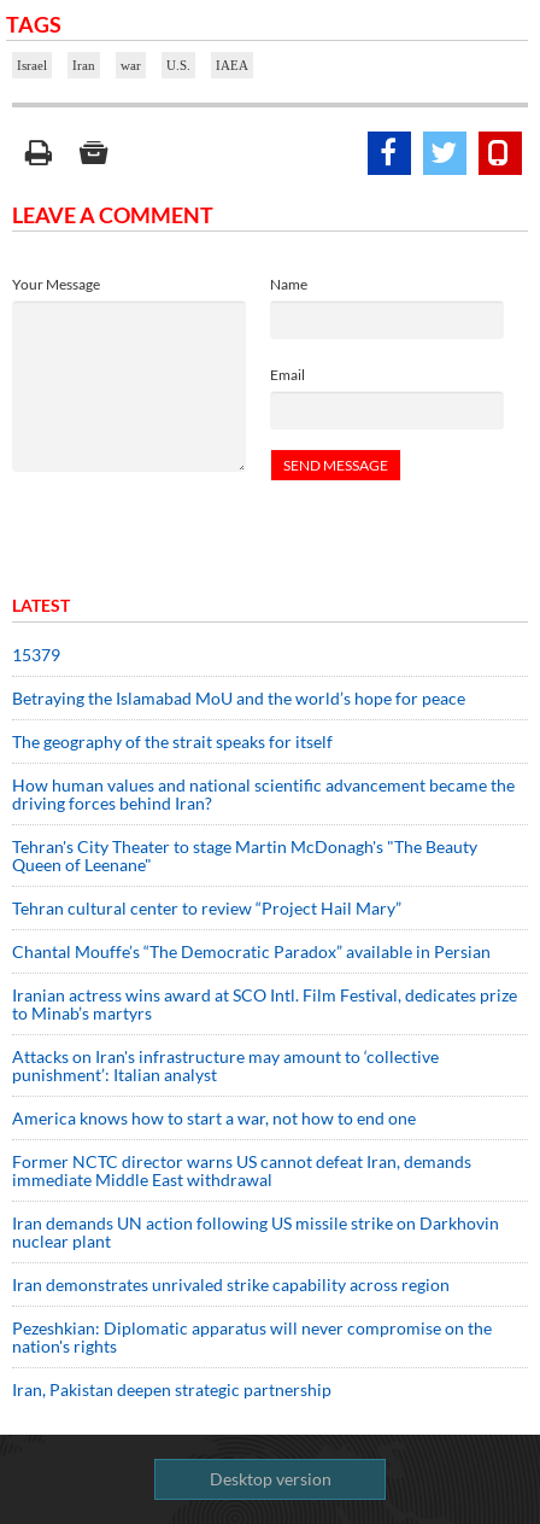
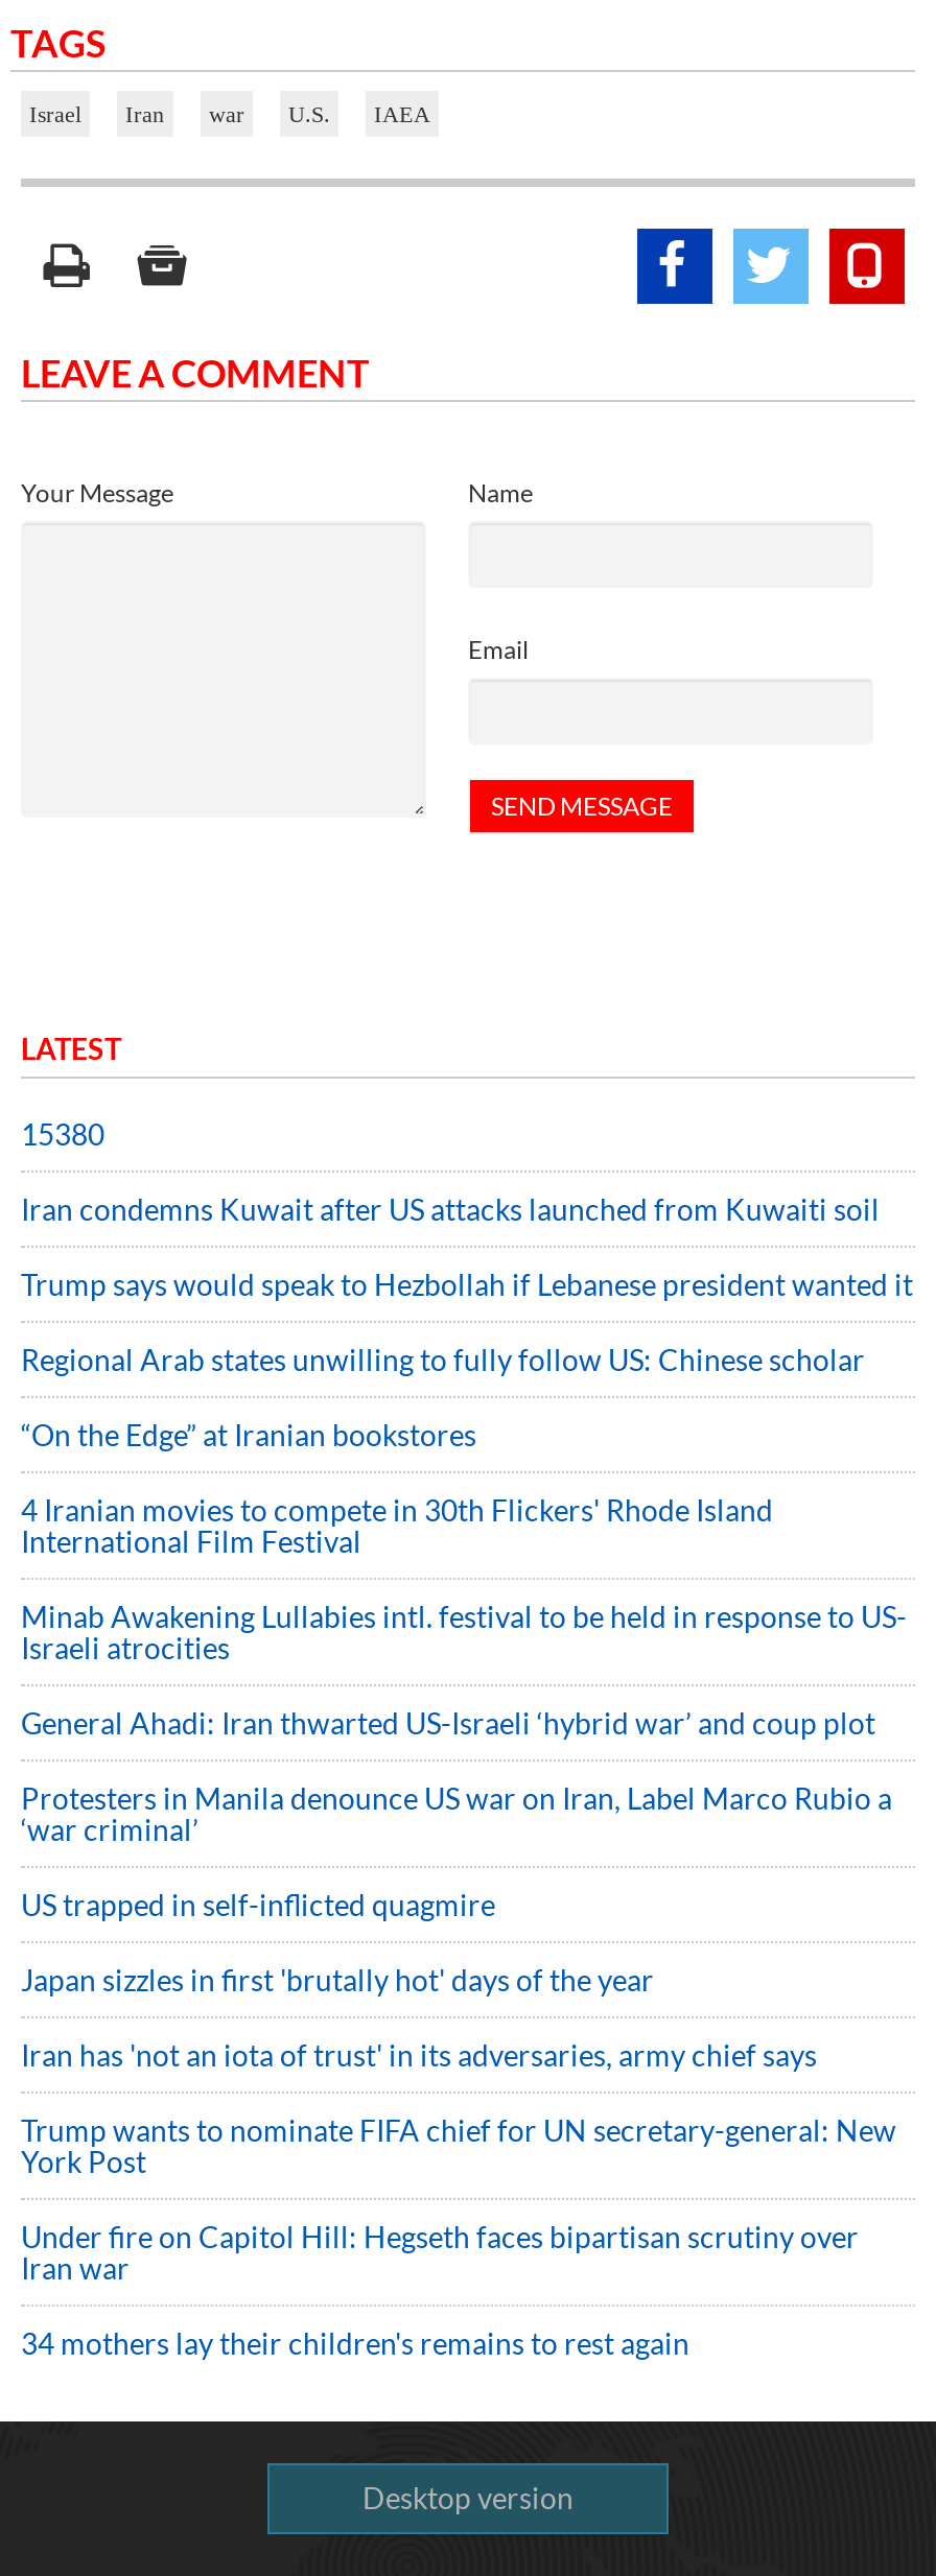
- 15379
+ 15380

- Betraying the Islamabad MoU and the world’s hope for peace
+ Iran condemns Kuwait after US attacks launched from Kuwaiti soil

- The geography of the strait speaks for itself
+ Trump says would speak to Hezbollah if Lebanese president wanted it

- How human values and national scientific advancement became the
- driving forces behind Iran?
+ Regional Arab states unwilling to fully follow US: Chinese scholar

- Tehran's City Theater to stage Martin McDonagh's "The Beauty
- Queen of Leenane"
+ “On the Edge” at Iranian bookstores

- Tehran cultural center to review “Project Hail Mary”
+ 4 Iranian movies to compete in 30th Flickers' Rhode Island
+ International Film Festival

- Chantal Mouffe’s “The Democratic Paradox” available in Persian
+ Minab Awakening Lullabies intl. festival to be held in response to US-
+ Israeli atrocities

- Iranian actress wins award at SCO Intl. Film Festival, dedicates prize
- to Minab’s martyrs
+ General Ahadi: Iran thwarted US-Israeli ‘hybrid war’ and coup plot

- Attacks on Iran's infrastructure may amount to ‘collective
- punishment’: Italian analyst
+ Protesters in Manila denounce US war on Iran, Label Marco Rubio a
+ ‘war criminal’

- America knows how to start a war, not how to end one
+ US trapped in self-inflicted quagmire

- Former NCTC director warns US cannot defeat Iran, demands
- immediate Middle East withdrawal
+ Japan sizzles in first 'brutally hot' days of the year

- Iran demands UN action following US missile strike on Darkhovin
- nuclear plant
+ Iran has 'not an iota of trust' in its adversaries, army chief says

- Iran demonstrates unrivaled strike capability across region
+ Trump wants to nominate FIFA chief for UN secretary-general: New
+ York Post

- Pezeshkian: Diplomatic apparatus will never compromise on the
- nation's rights
+ Under fire on Capitol Hill: Hegseth faces bipartisan scrutiny over
+ Iran war

- Iran, Pakistan deepen strategic partnership
+ 34 mothers lay their children's remains to rest again
